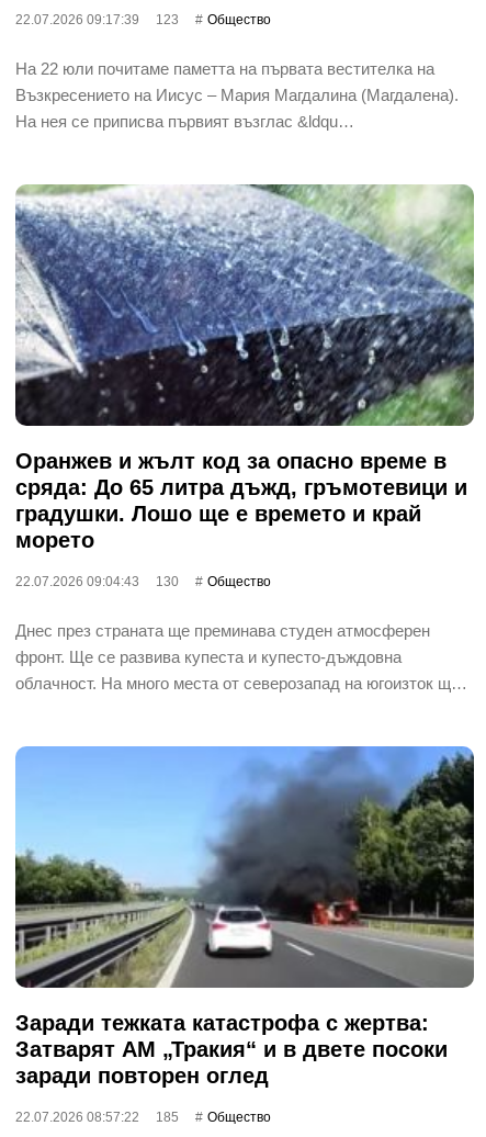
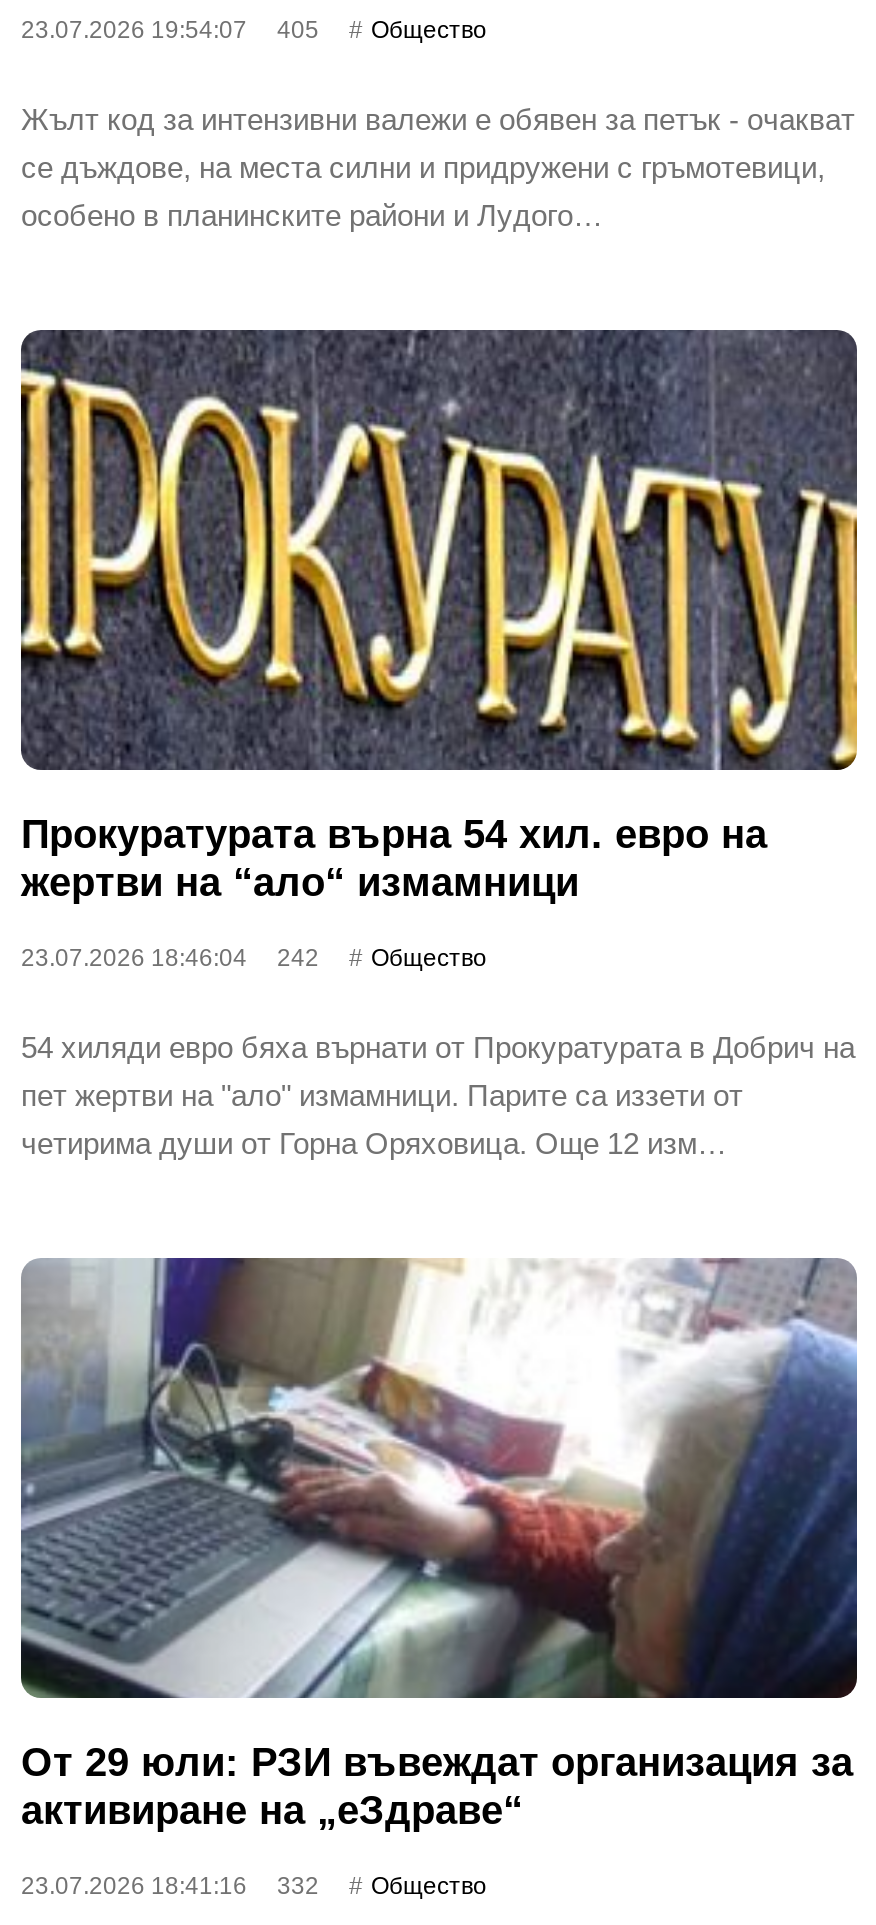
- 22.07.2026 09:17:39
- 123
+ 23.07.2026 19:54:07
+ 405

- На 22 юли почитаме паметта на първата вестителка на
- Възкресението на Иисус – Мария Магдалина (Магдалена).
- На нея се приписва първият възглас &ldqu…
+ Жълт код за интензивни валежи е обявен за петък - очакват
+ се дъждове, на места силни и придружени с гръмотевици,
+ особено в планинските райони и Лудого…

- [image]
- Оранжев и жълт код за опасно време в
- сряда: До 65 литра дъжд, гръмотевици и
- градушки. Лошо ще е времето и край
- морето
+ [image]
+ Прокуратурата върна 54 хил. евро на
+ жертви на “ало“ измамници

- 22.07.2026 09:04:43
- 130
+ 23.07.2026 18:46:04
+ 242

- Днес през страната ще преминава студен атмосферен
- фронт. Ще се развива купеста и купесто-дъждовна
- облачност. На много места от северозапад на югоизток щ…
+ 54 хиляди евро бяха върнати от Прокуратурата в Добрич на
+ пет жертви на "ало" измамници. Парите са иззети от
+ четирима души от Горна Оряховица. Още 12 изм…

- [image]
- Заради тежката катастрофа с жертва:
- Затварят АМ „Тракия“ и в двете посоки
- заради повторен оглед
+ [image]
+ От 29 юли: РЗИ въвеждат организация за
+ активиране на „еЗдраве“

- 22.07.2026 08:57:22
- 185
+ 23.07.2026 18:41:16
+ 332
